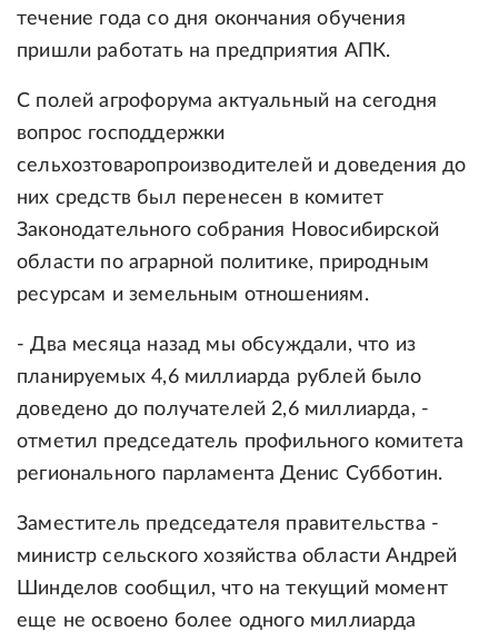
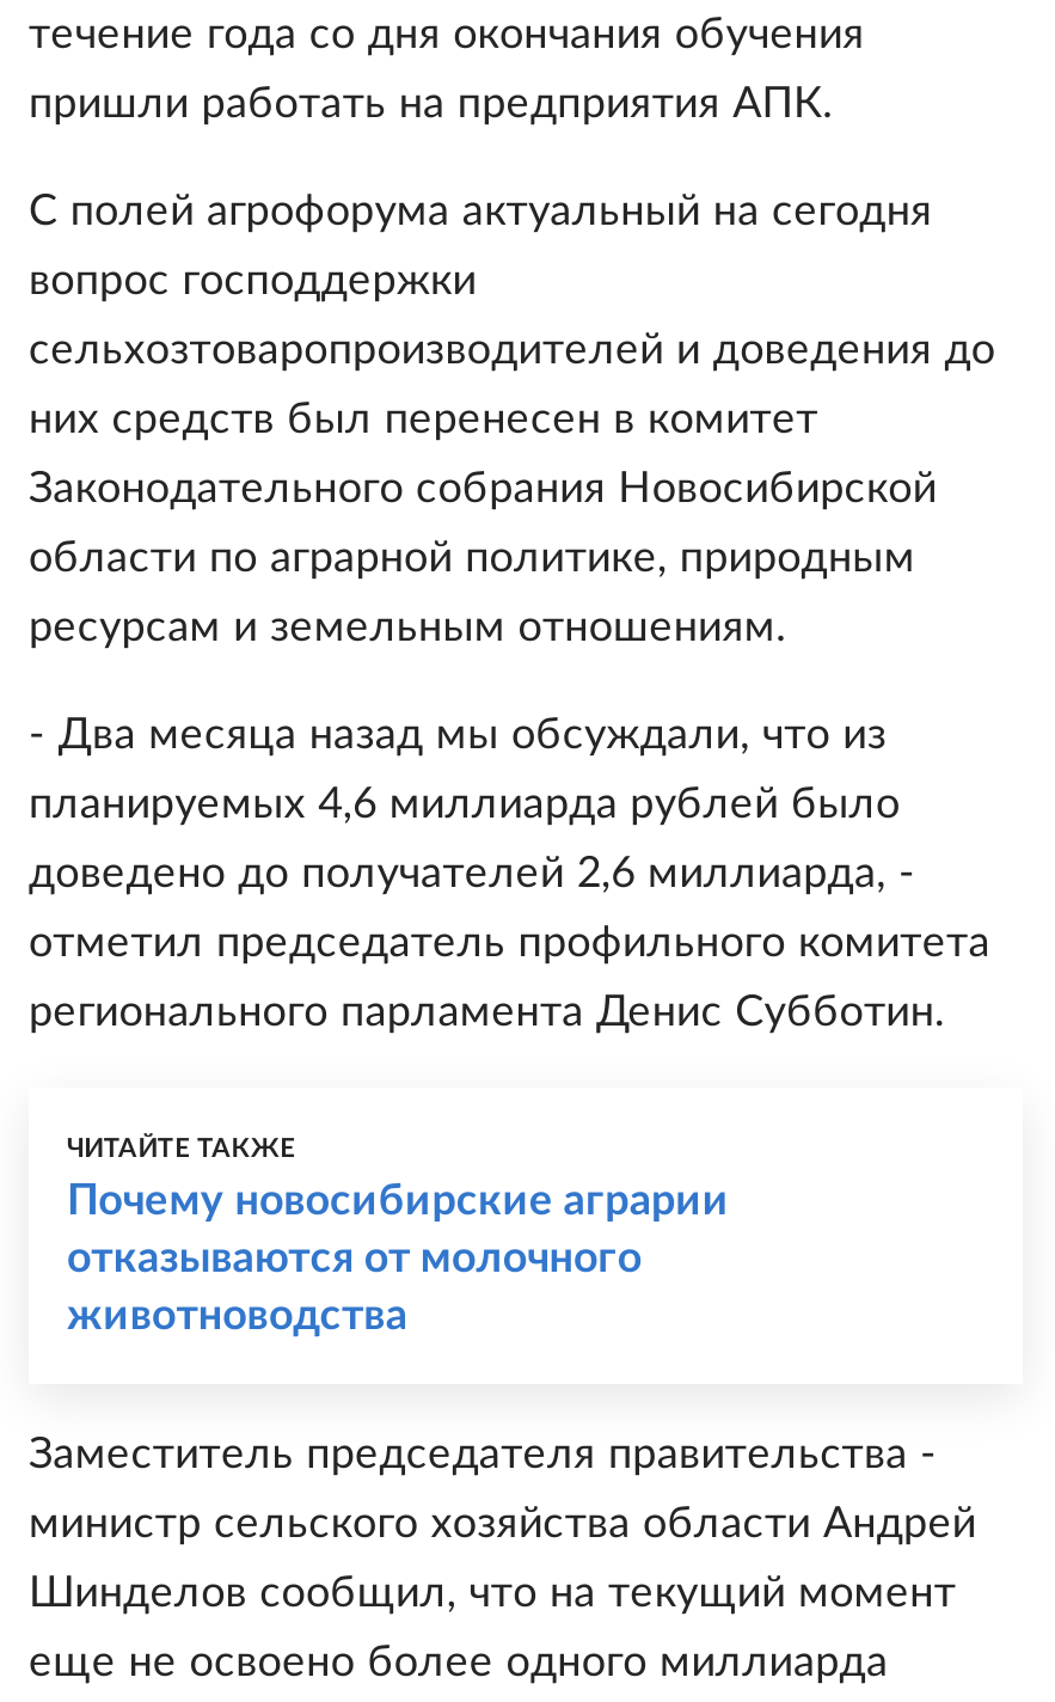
+ ЧИТАЙТЕ ТАКЖЕ
+ Почему новосибирские аграрии
+ отказываются от молочного
+ животноводства
